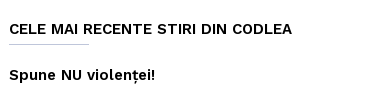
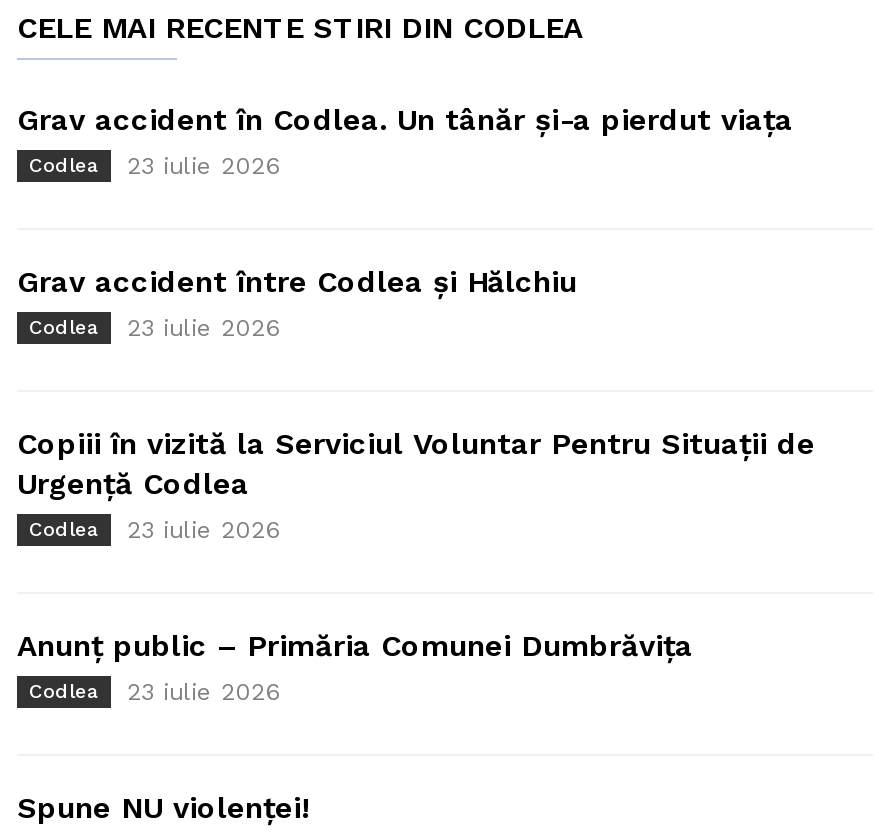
+ Grav accident în Codlea. Un tânăr și-a pierdut viața
+ Codlea
+ 23 iulie 2026
+ Grav accident între Codlea și Hălchiu
+ Codlea
+ 23 iulie 2026
+ Copiii în vizită la Serviciul Voluntar Pentru Situații de
+ Urgență Codlea
+ Codlea
+ 23 iulie 2026
+ Anunț public – Primăria Comunei Dumbrăvița
+ Codlea
+ 23 iulie 2026
